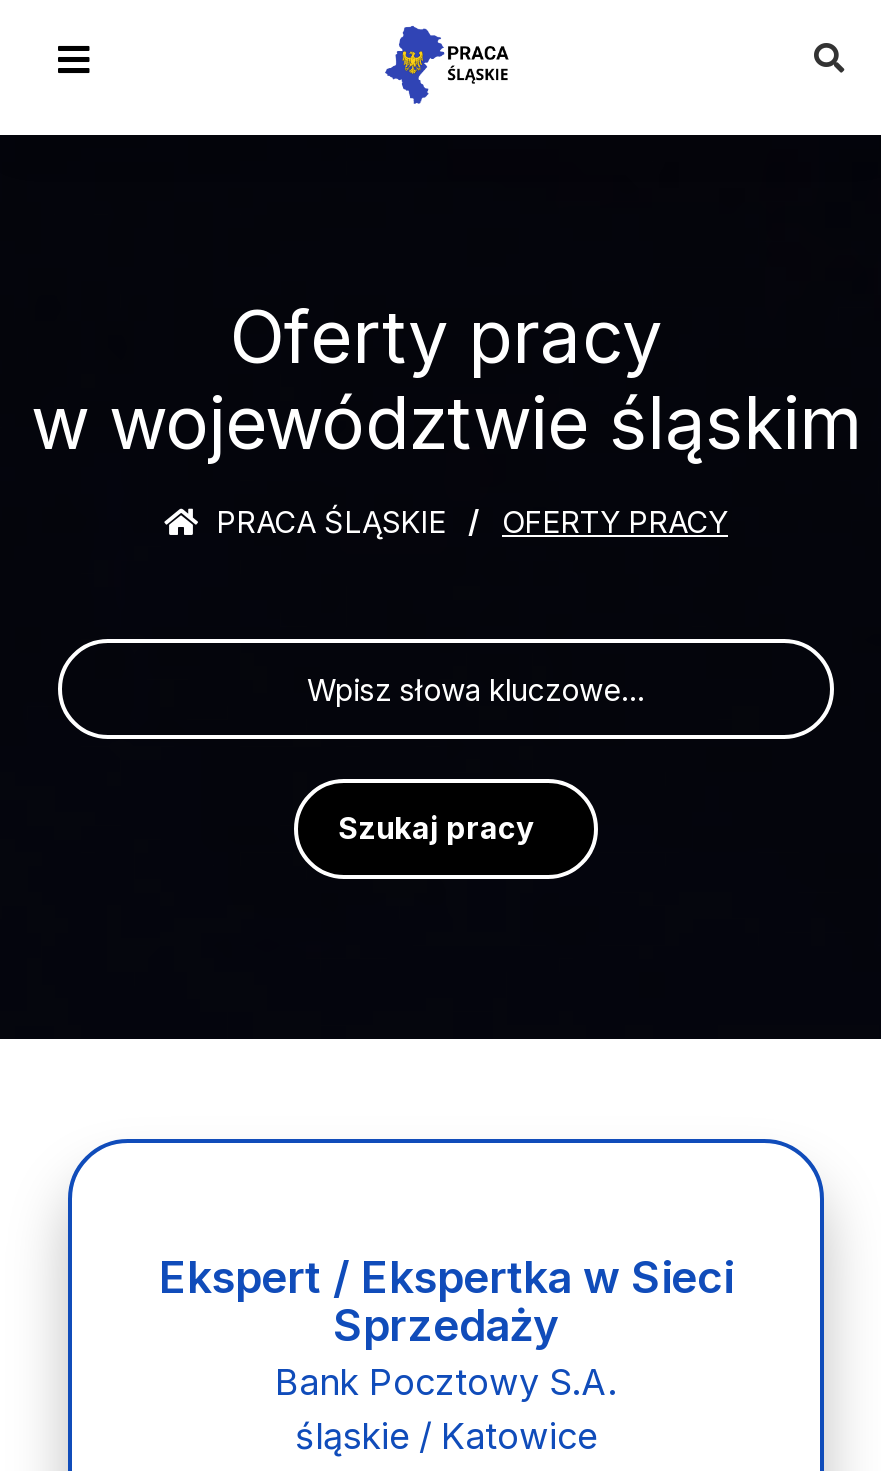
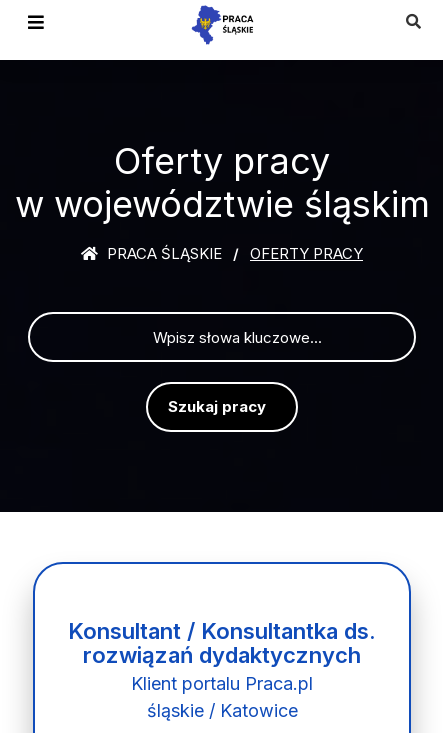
- Ekspert / Ekspertka w Sieci
- Sprzedaży
- Bank Pocztowy S.A.
+ Konsultant / Konsultantka ds.
+ rozwiązań dydaktycznych
+ Klient portalu Praca.pl
